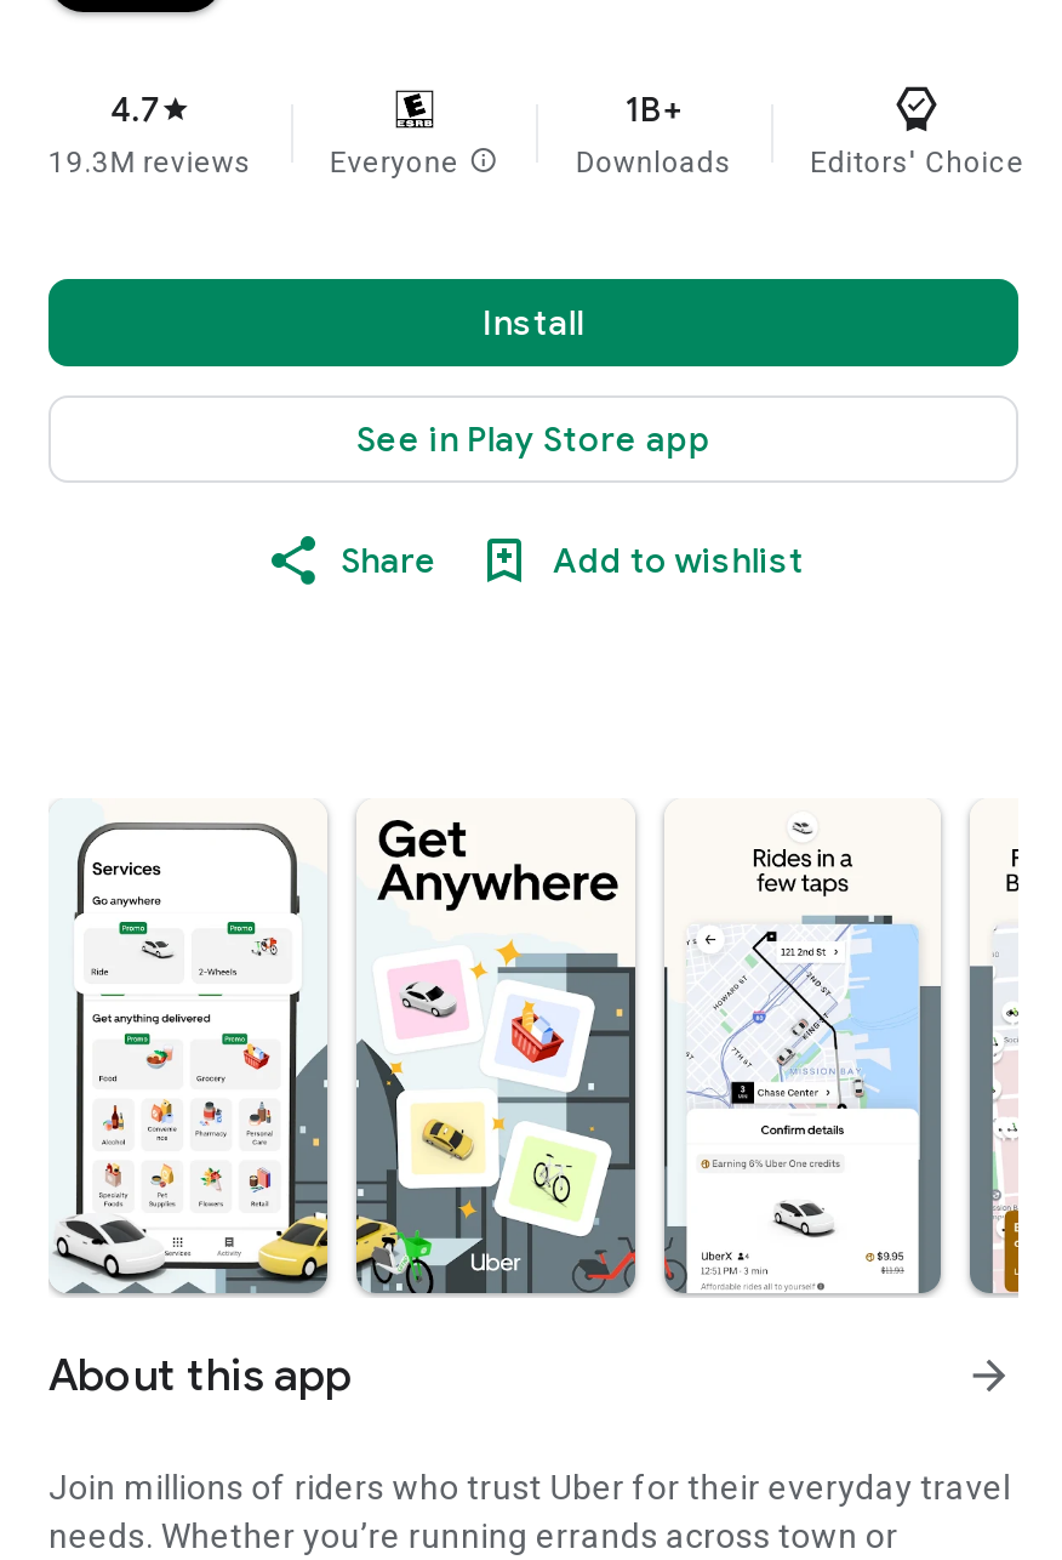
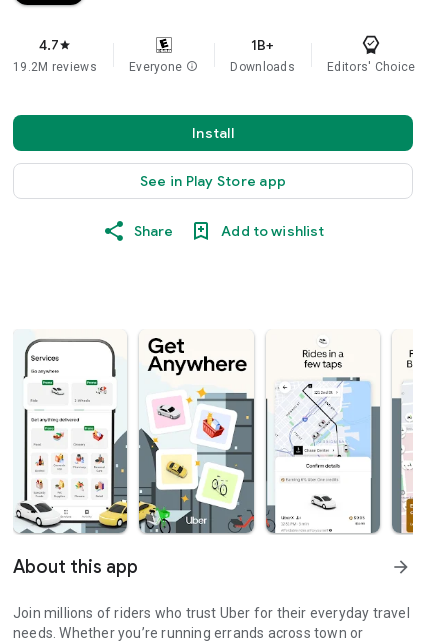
- 19.3M reviews
+ 19.2M reviews
